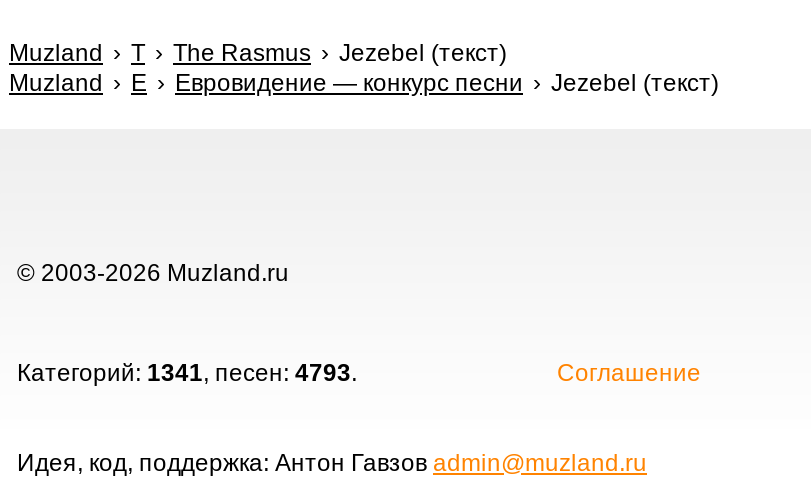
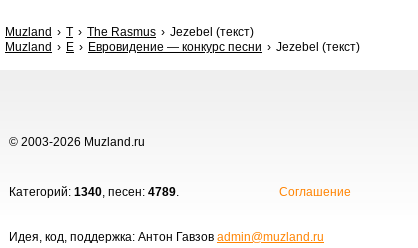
- Категорий: 1341, песен: 4793.
+ Категорий: 1340, песен: 4789.
